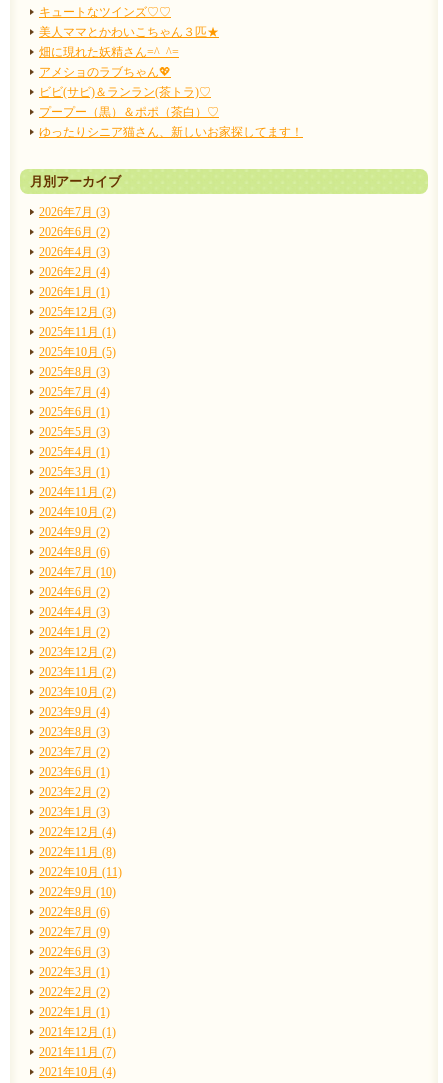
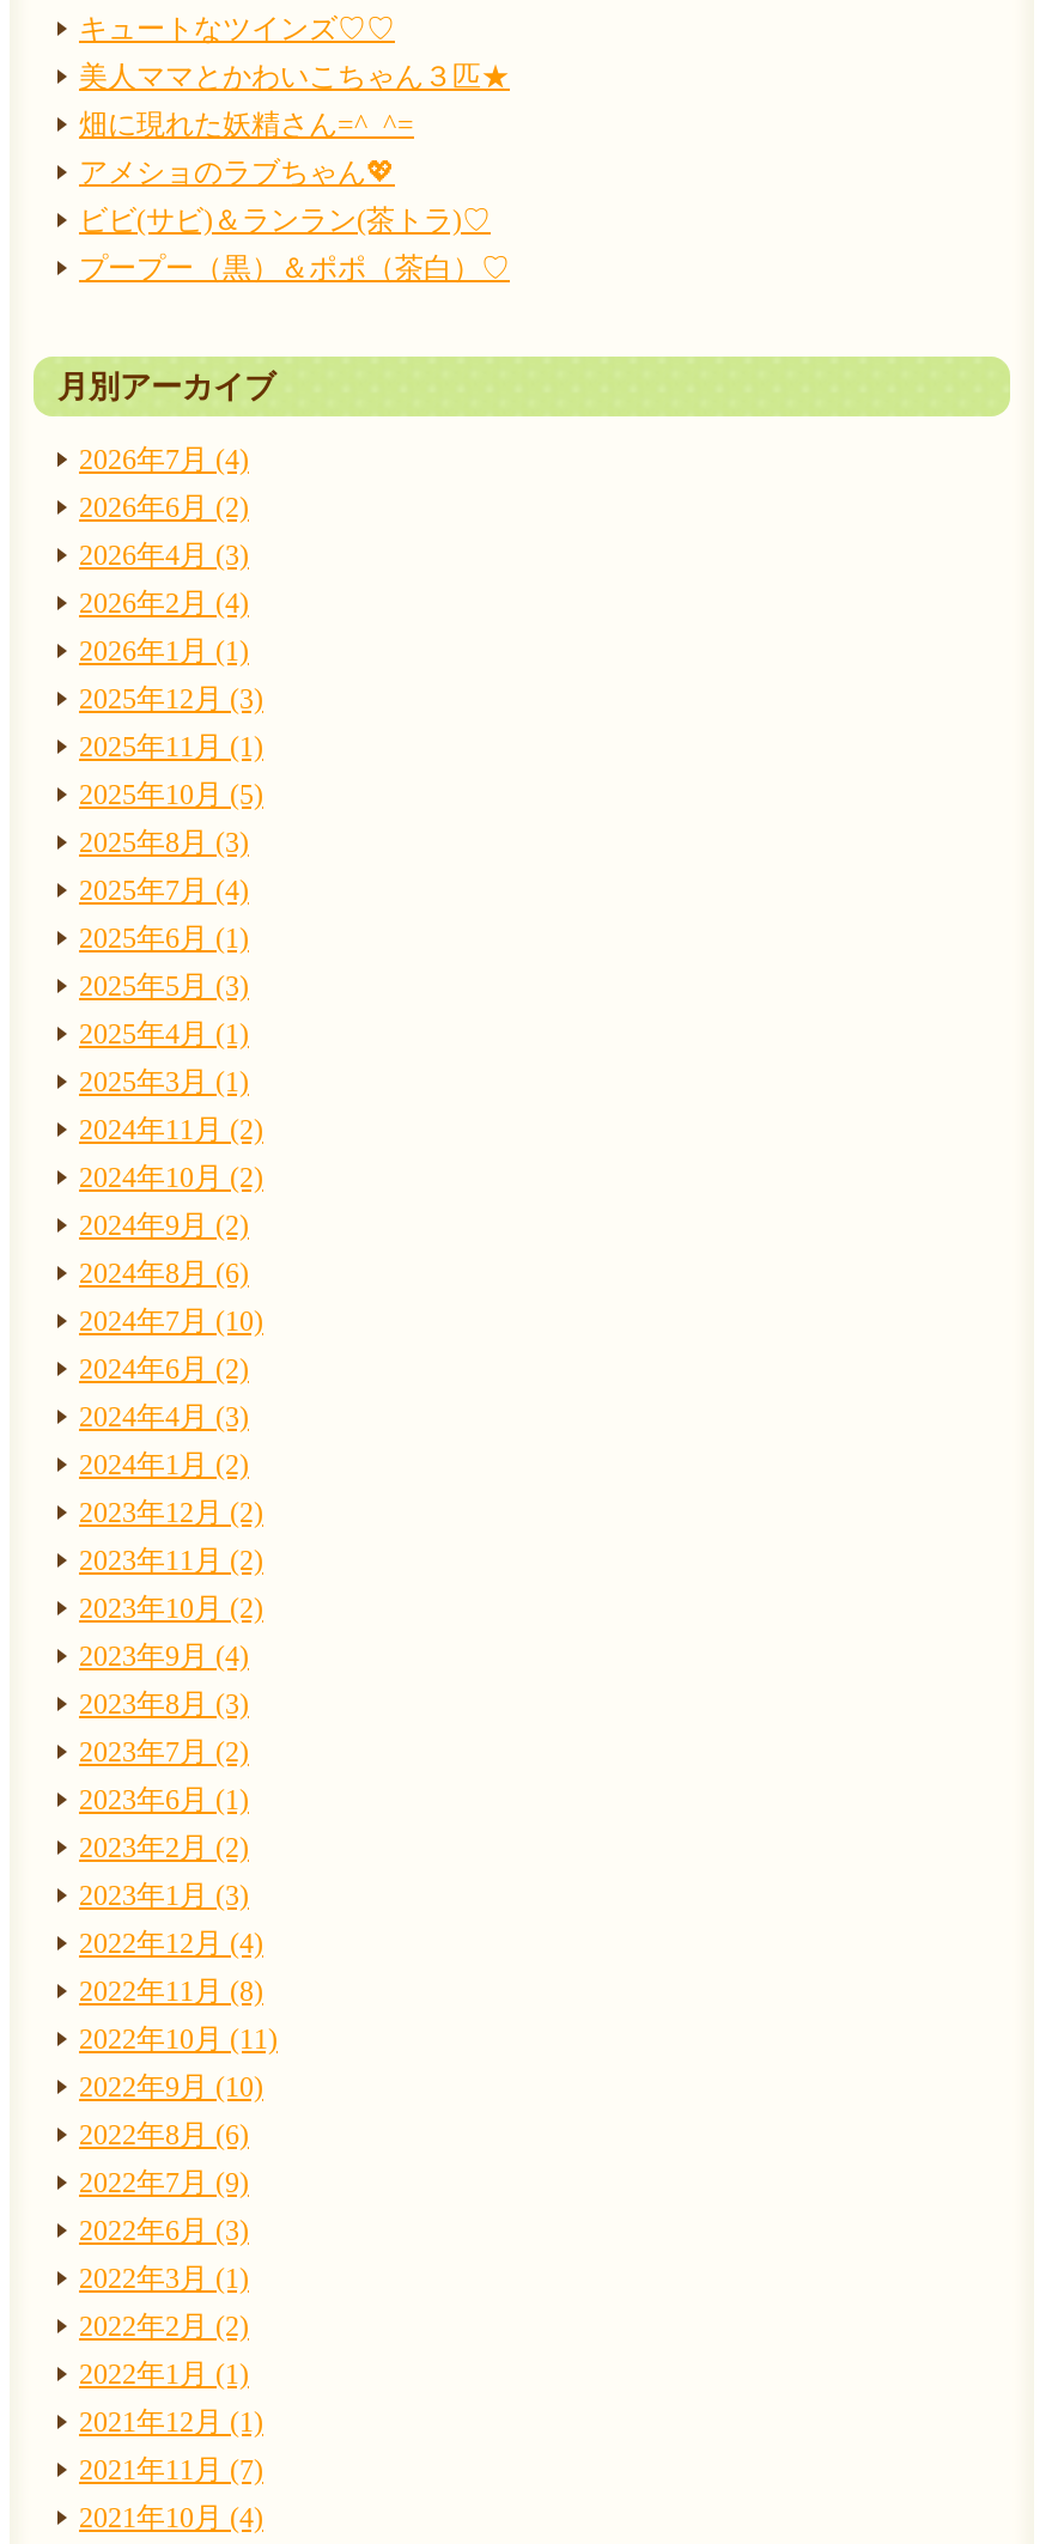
- ゆったりシニア猫さん、新しいお家探してます！

- 2026年7月 (3)
+ 2026年7月 (4)
